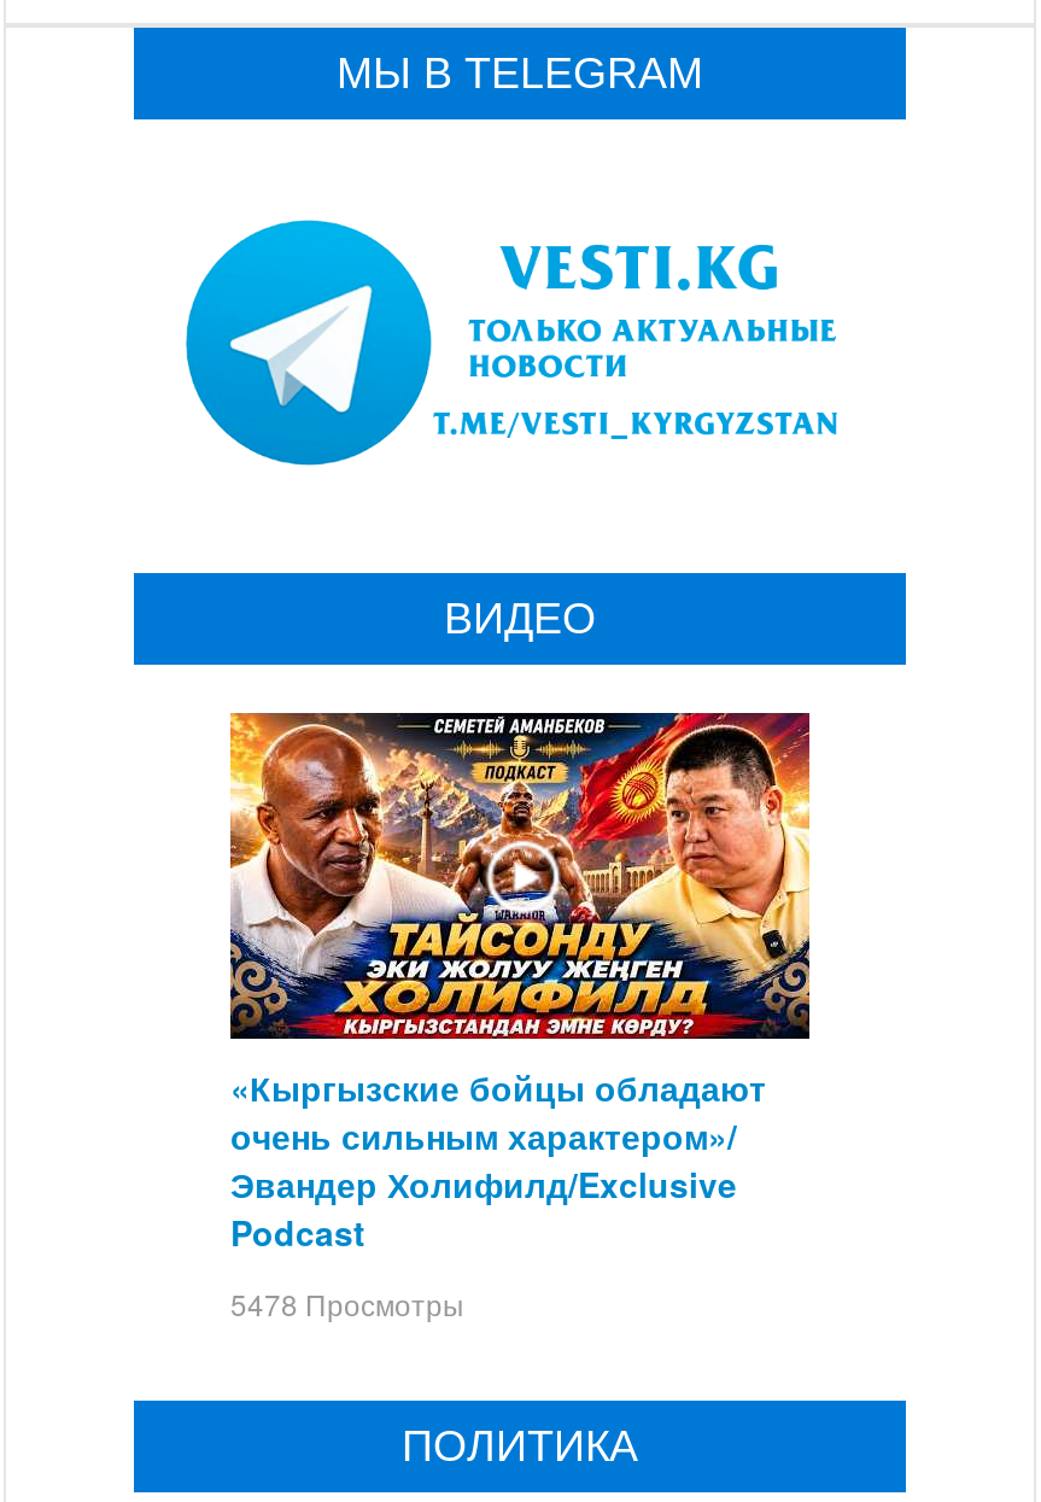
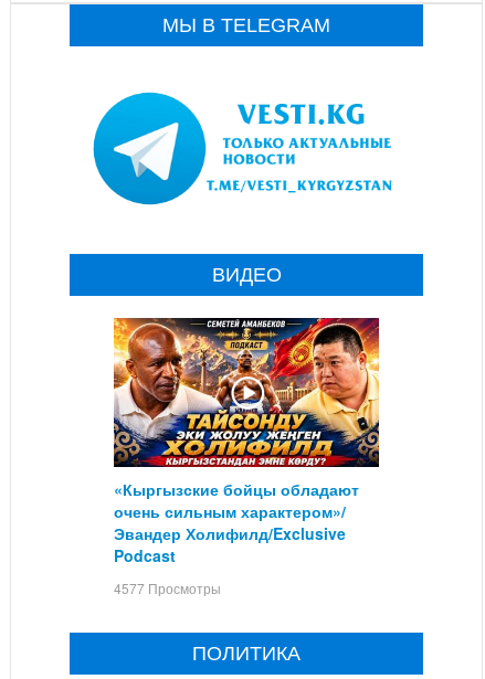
- 5478 Просмотры
+ 4577 Просмотры
